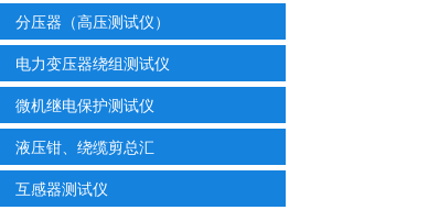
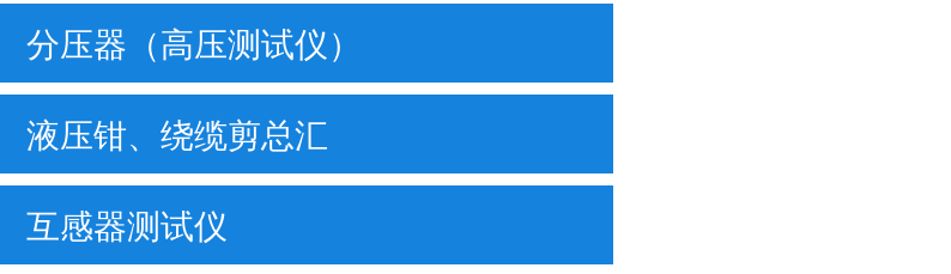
- 电力变压器绕组测试仪
- 微机继电保护测试仪
